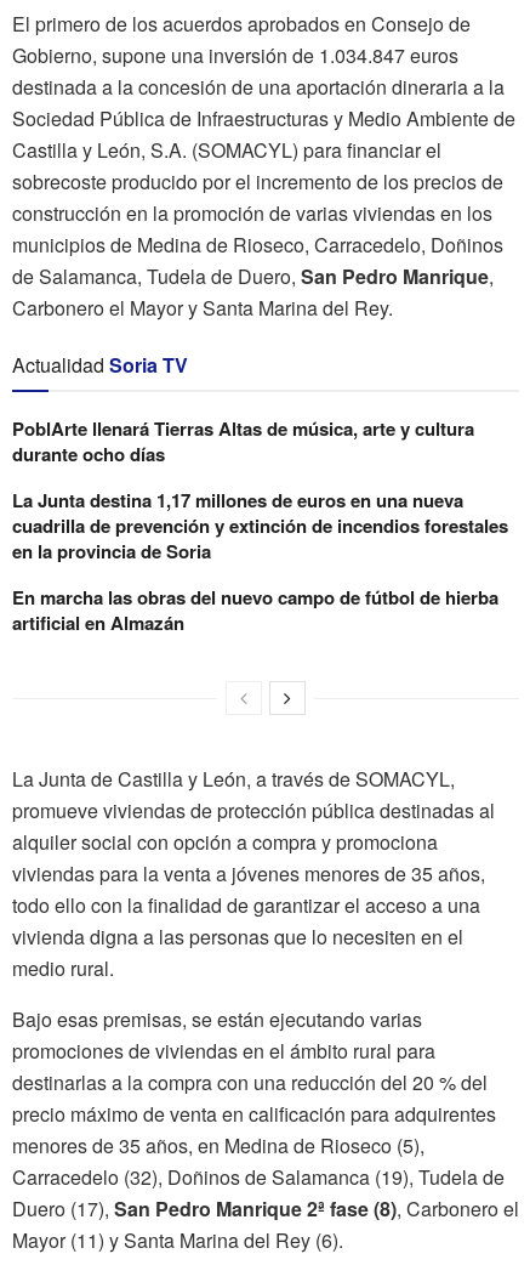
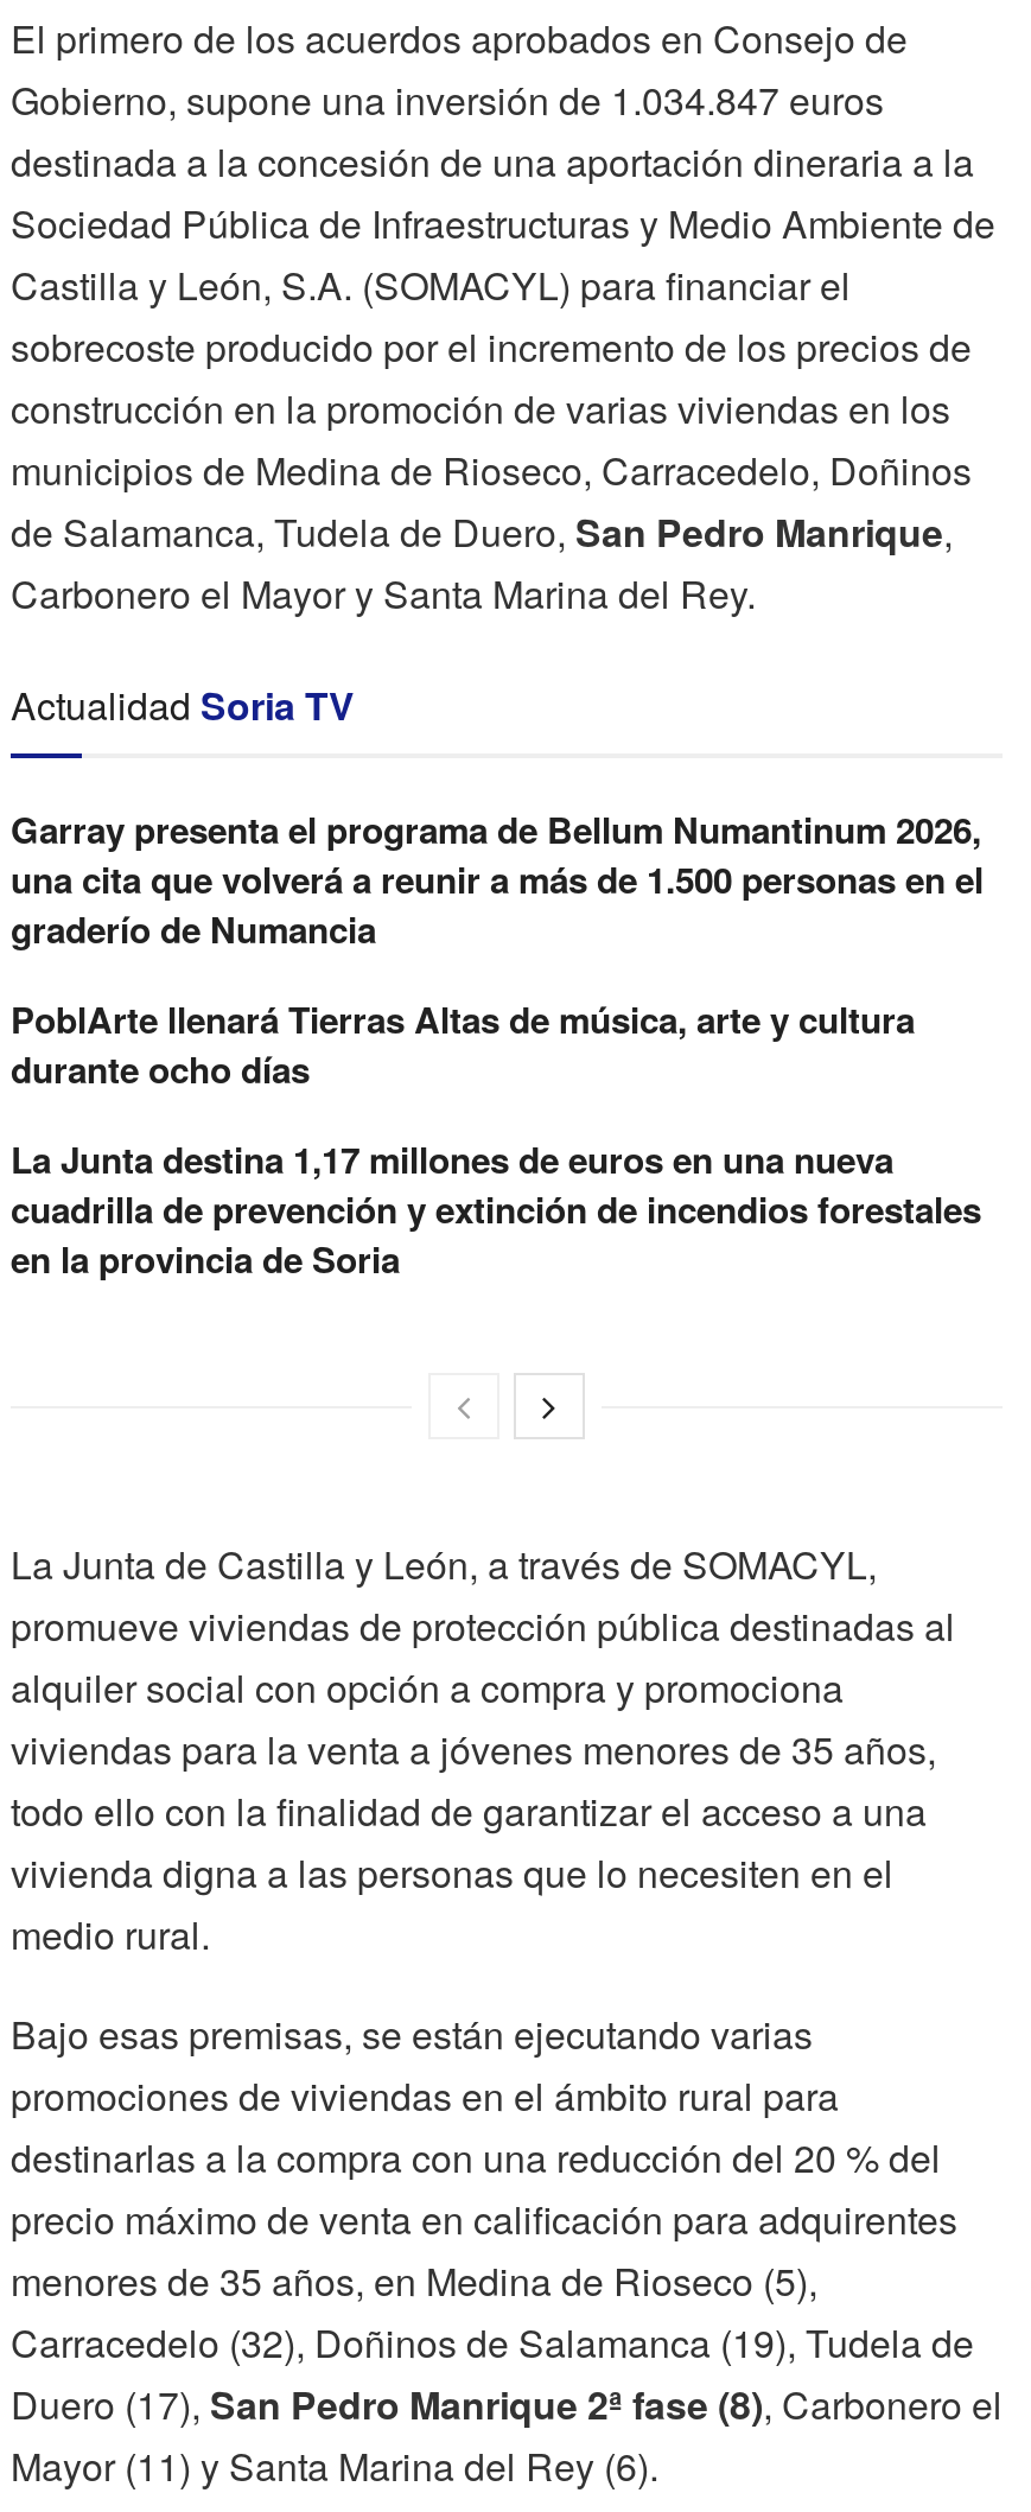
+ Garray presenta el programa de Bellum Numantinum 2026,
+ una cita que volverá a reunir a más de 1.500 personas en el
+ graderío de Numancia

moved down: PoblArte llenará Tierras Altas de música, arte y cultura | durante ocho días | La Junta destina 1,17 millones de euros en una nueva | cuadrilla de prevención y extinción de incendios forestales | en la provincia de Soria

- En marcha las obras del nuevo campo de fútbol de hierba
- artificial en Almazán
